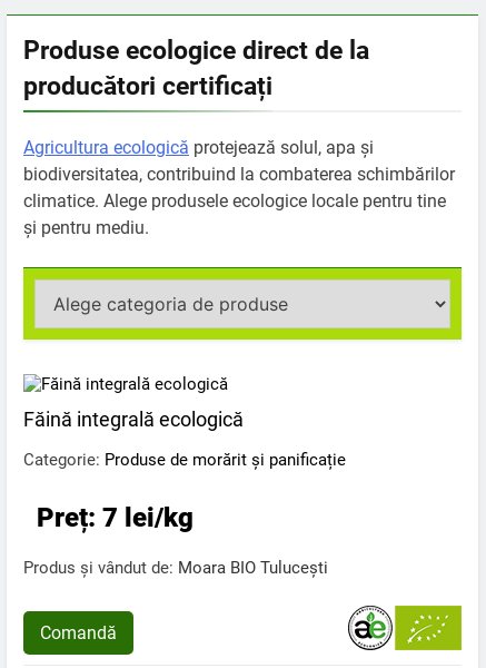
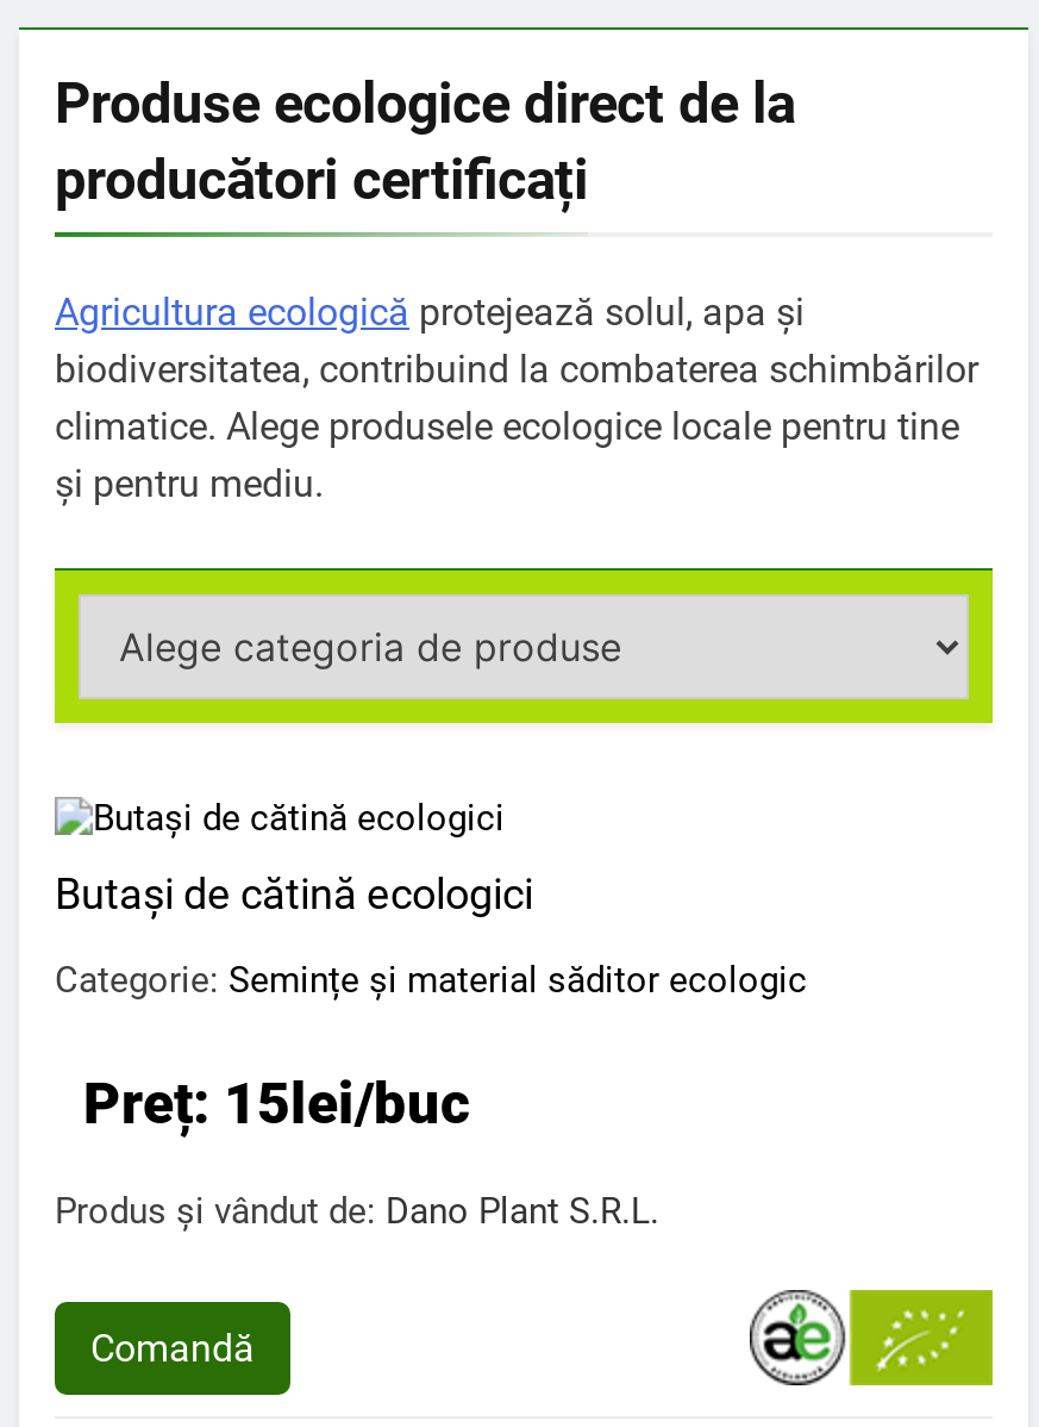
- Făină integrală ecologică
+ Butași de cătină ecologici

- Categorie: Produse de morărit și panificație
+ Categorie: Semințe și material săditor ecologic

- Preț: 7 lei/kg
+ Preț: 15lei/buc

- Produs și vândut de: Moara BIO Tulucești
+ Produs și vândut de: Dano Plant S.R.L.
